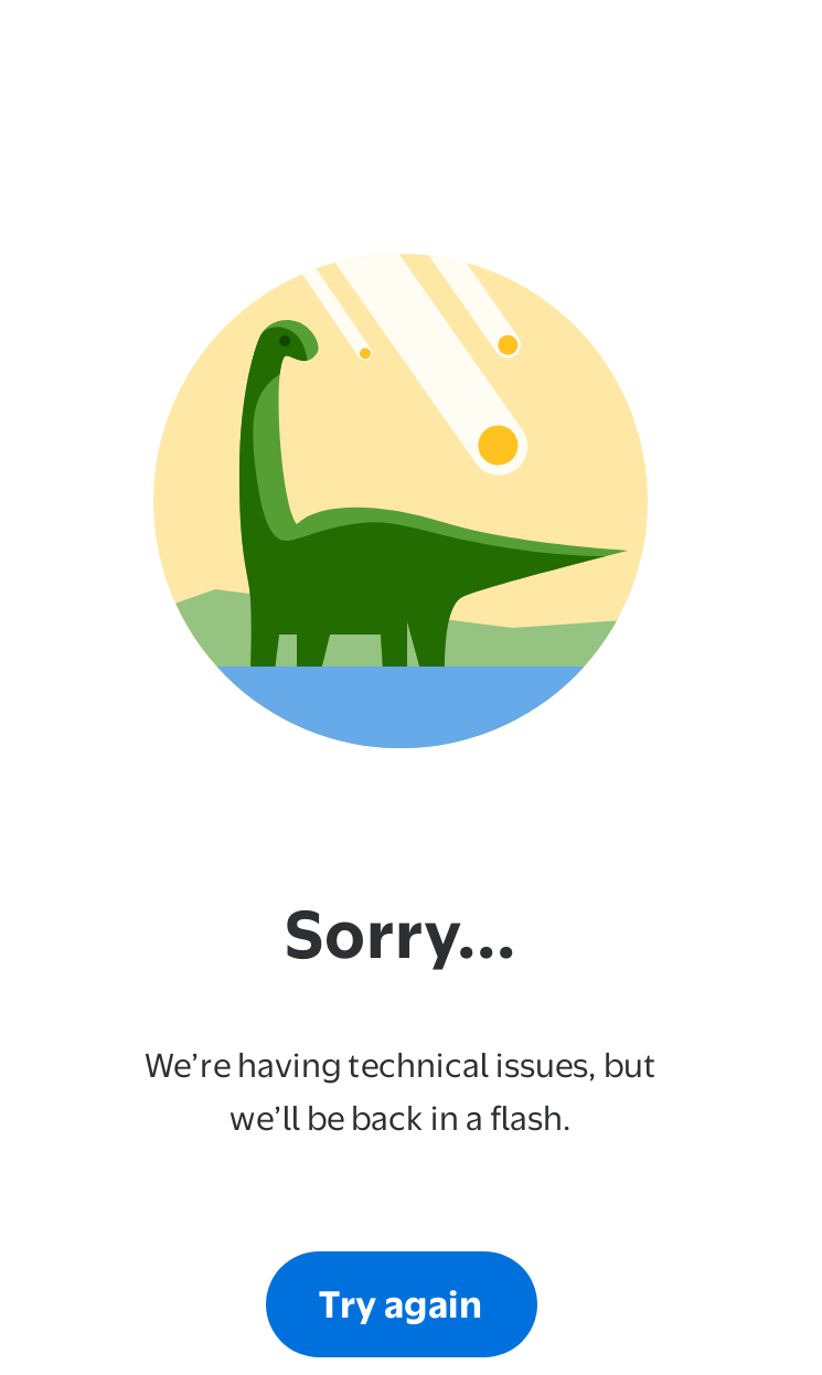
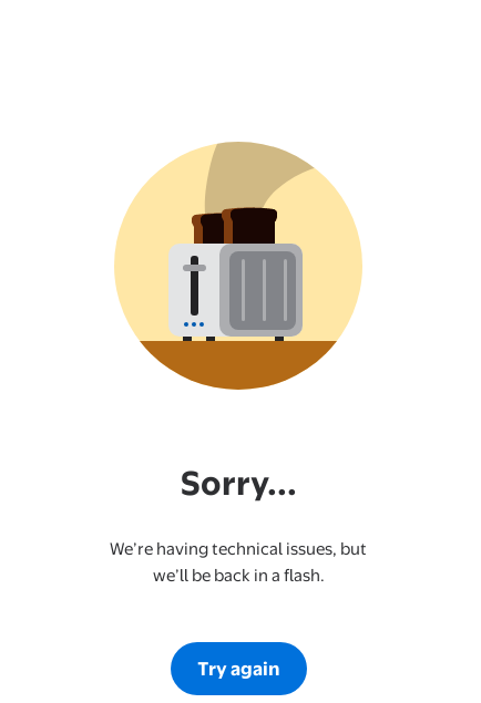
- [image]
+ [image]
